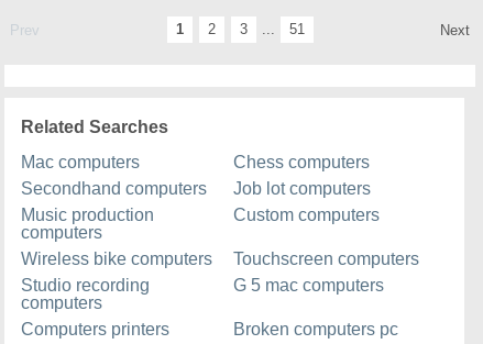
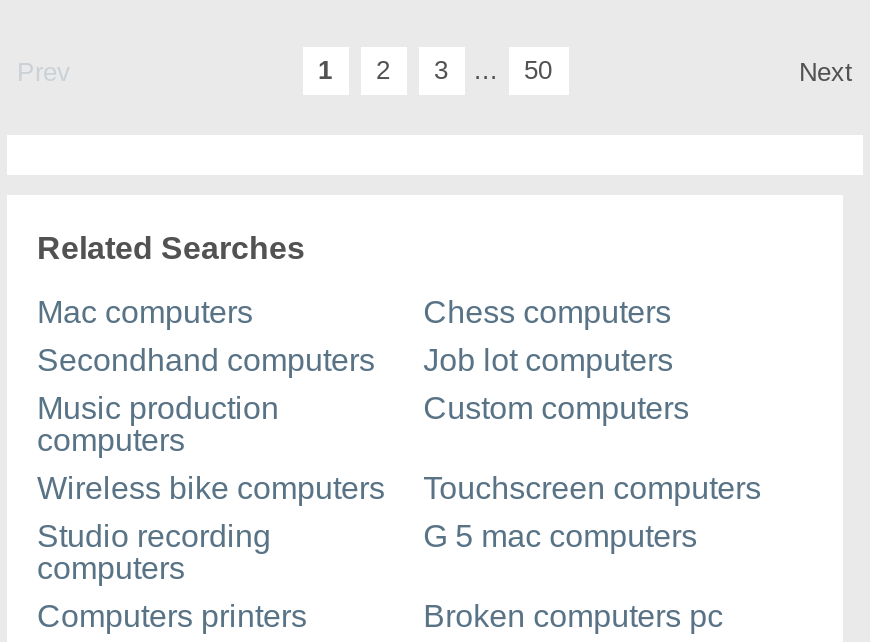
- 51
+ 50
